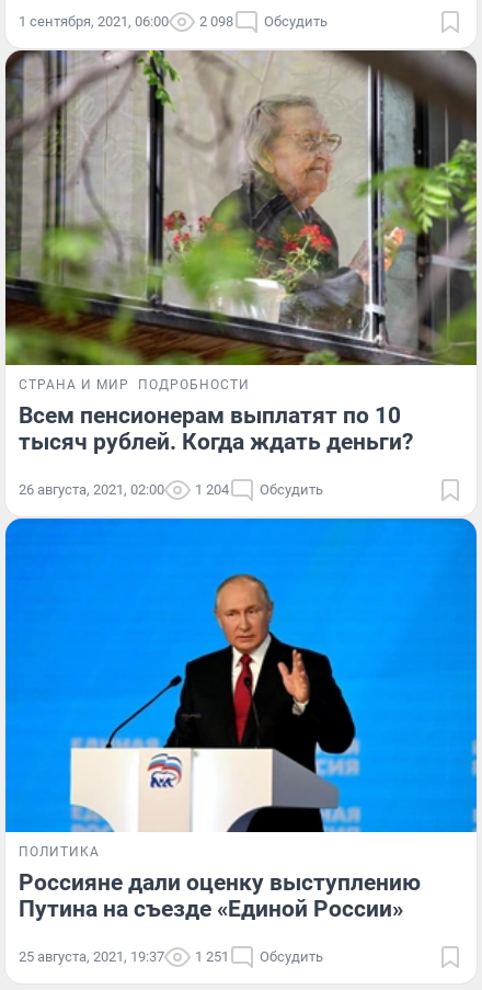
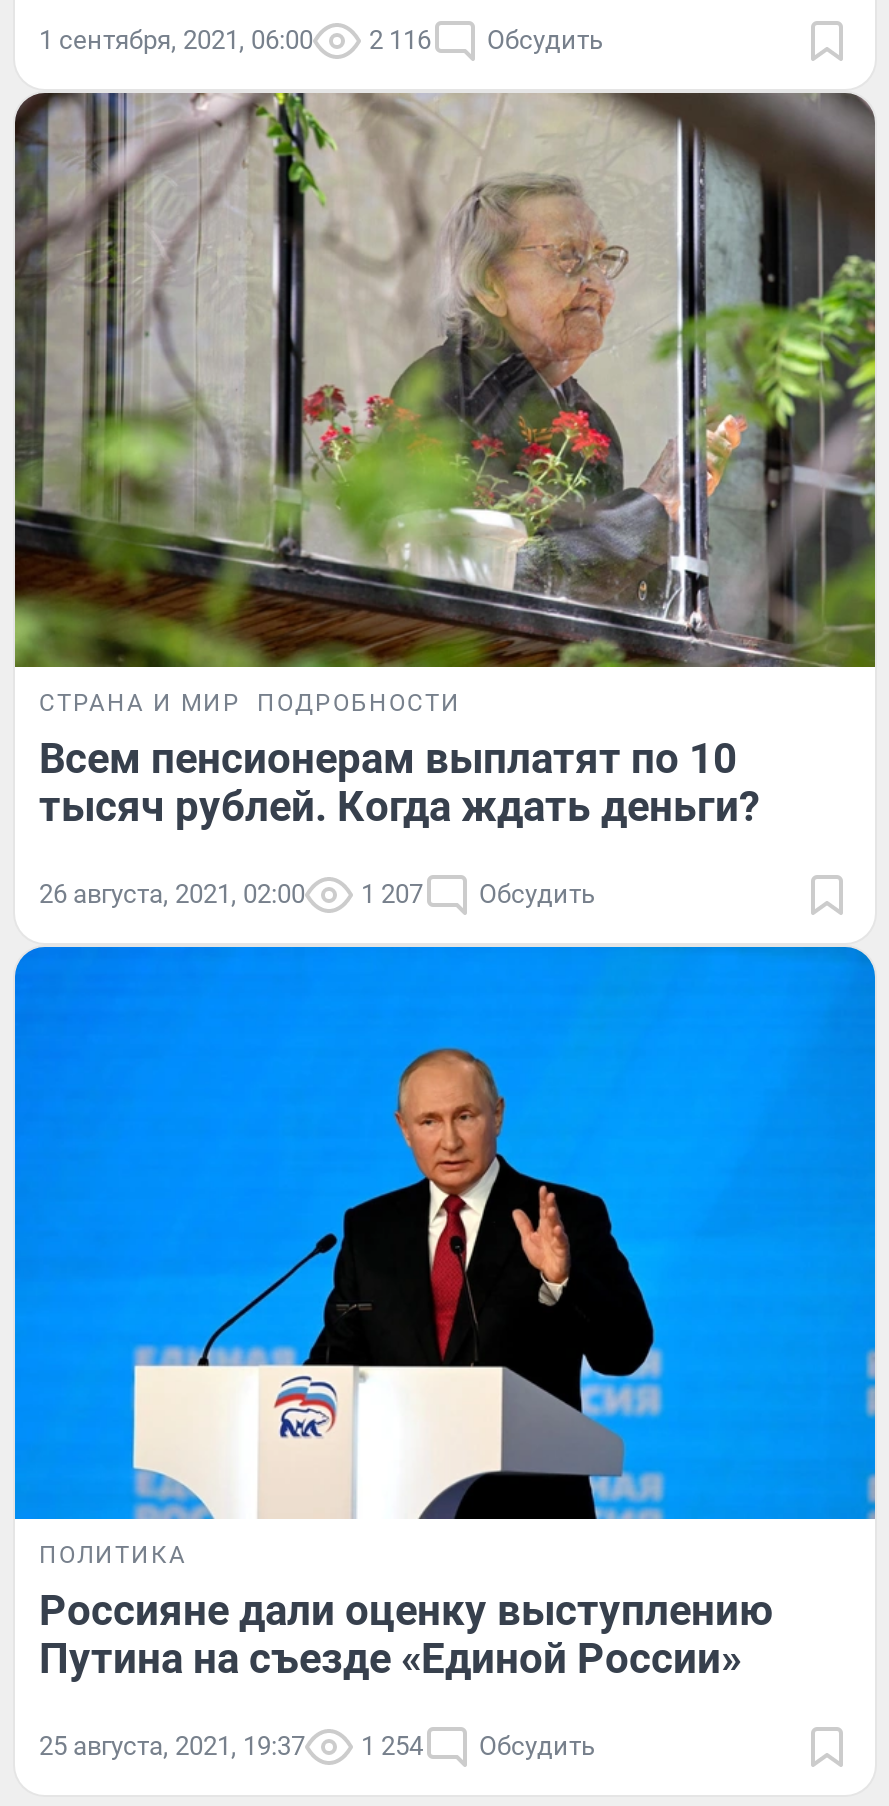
- 1 сентября, 2021, 06:00 2 098 Обсудить
+ 1 сентября, 2021, 06:00 2 116 Обсудить

- 26 августа, 2021, 02:00 1 204 Обсудить
+ 26 августа, 2021, 02:00 1 207 Обсудить

- 25 августа, 2021, 19:37 1 251 Обсудить
+ 25 августа, 2021, 19:37 1 254 Обсудить
